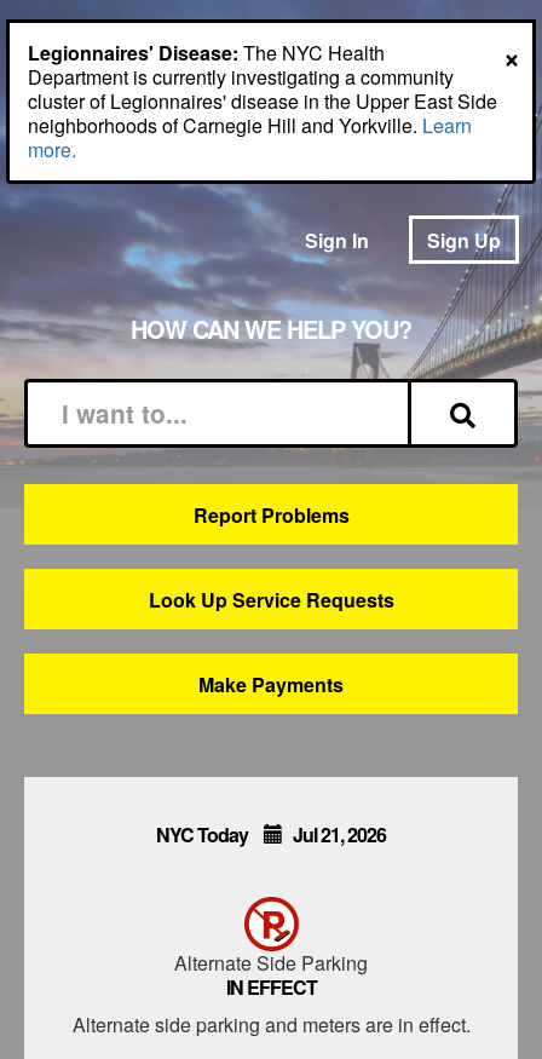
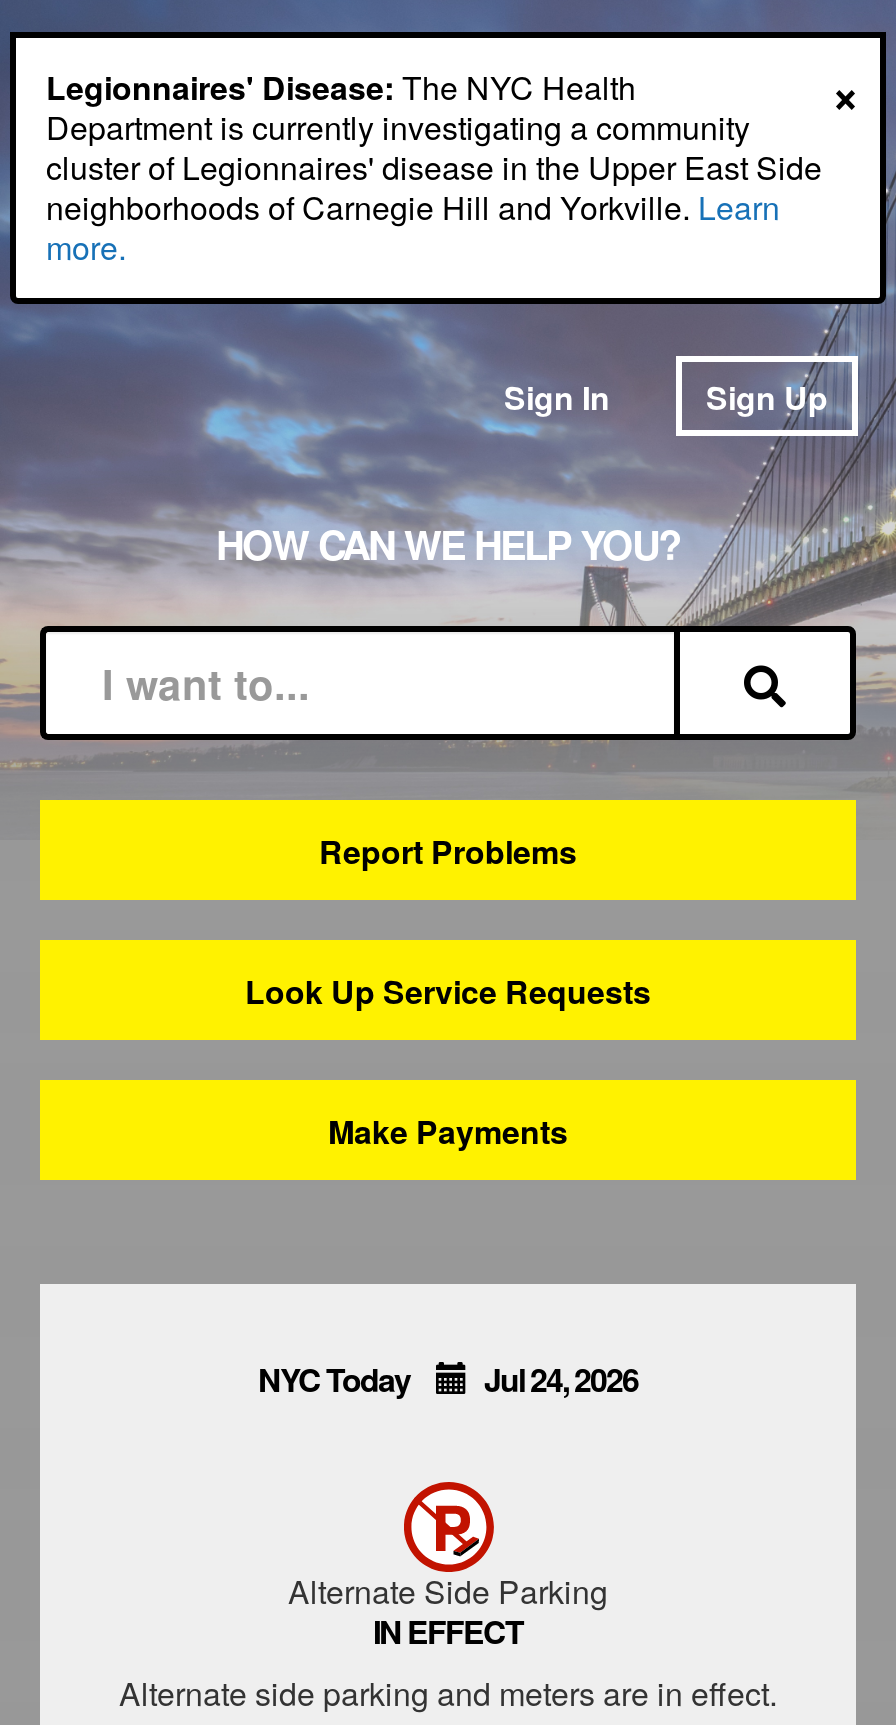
- NYC Today Jul 21, 2026
+ NYC Today Jul 24, 2026
